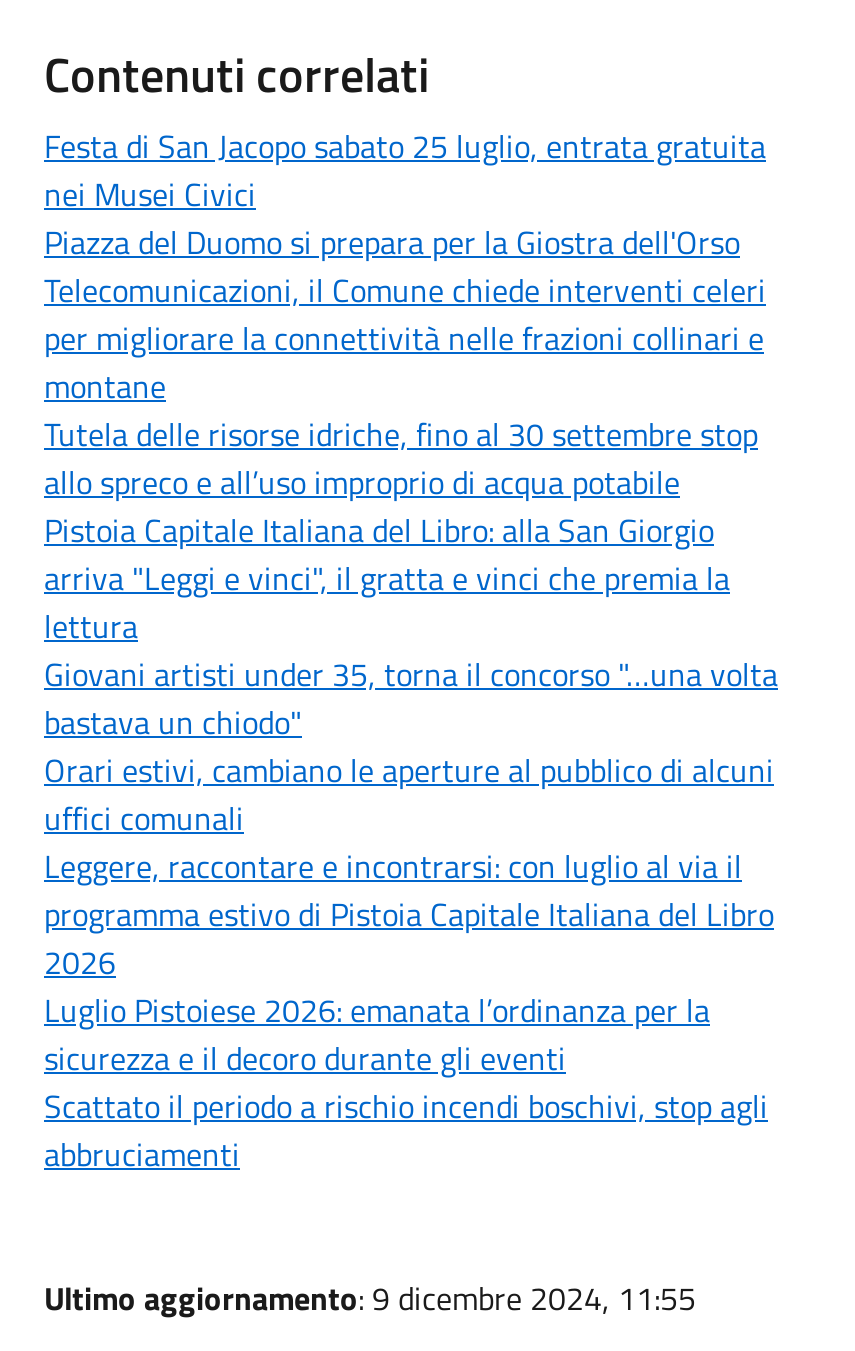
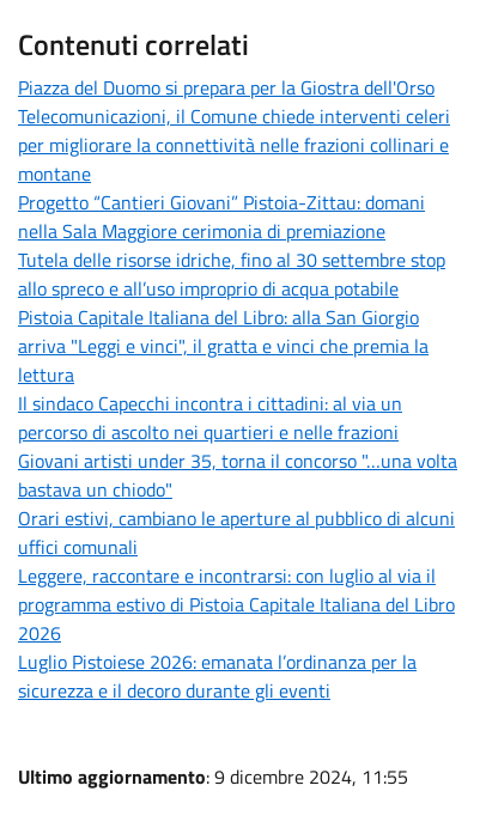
- Festa di San Jacopo sabato 25 luglio, entrata gratuita
- nei Musei Civici

moved up: Piazza del Duomo si prepara per la Giostra dell'Orso | Telecomunicazioni, il Comune chiede interventi celeri | per migliorare la connettività nelle frazioni collinari e | montane

+ Progetto “Cantieri Giovani” Pistoia-Zittau: domani
+ nella Sala Maggiore cerimonia di premiazione

+ Il sindaco Capecchi incontra i cittadini: al via un
+ percorso di ascolto nei quartieri e nelle frazioni

moved down: Giovani artisti under 35, torna il concorso "…una volta | bastava un chiodo" | Orari estivi, cambiano le aperture al pubblico di alcuni | ... | Luglio Pistoiese 2026: emanata l’ordinanza per la | sicurezza e il decoro durante gli eventi

- Scattato il periodo a rischio incendi boschivi, stop agli
- abbruciamenti
